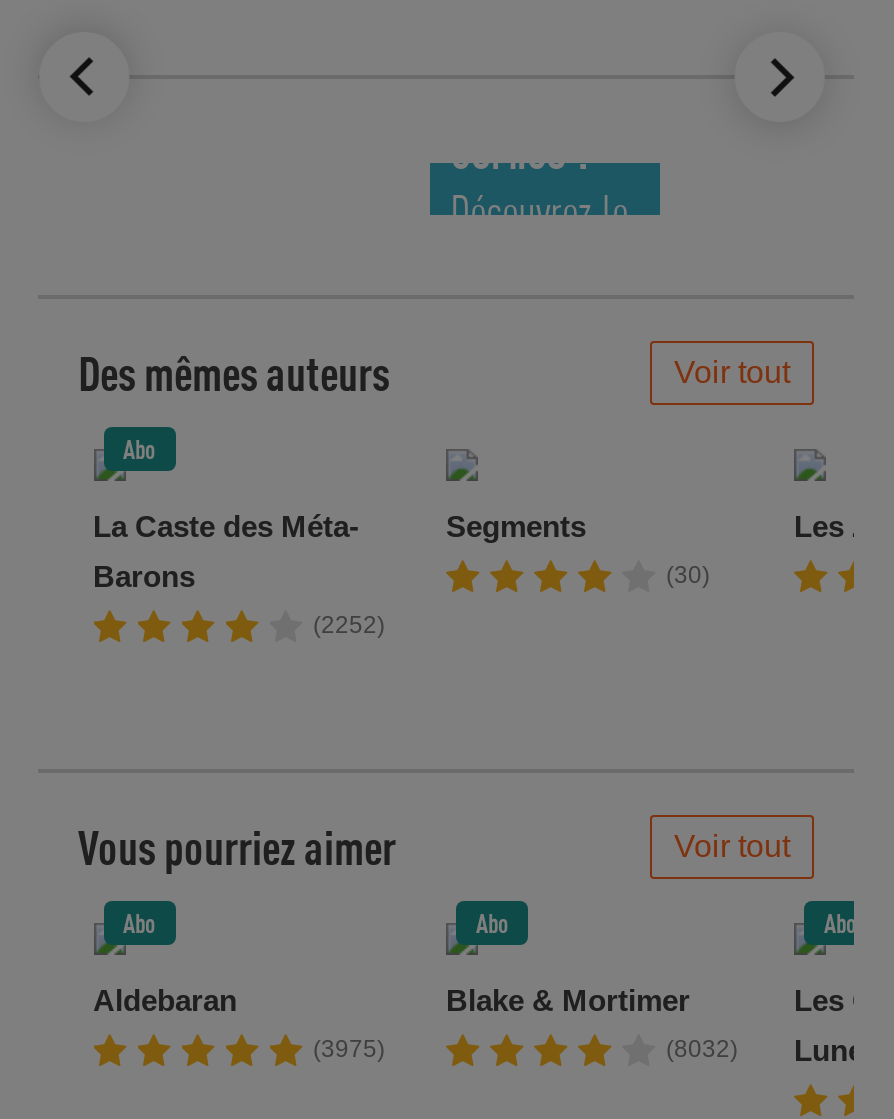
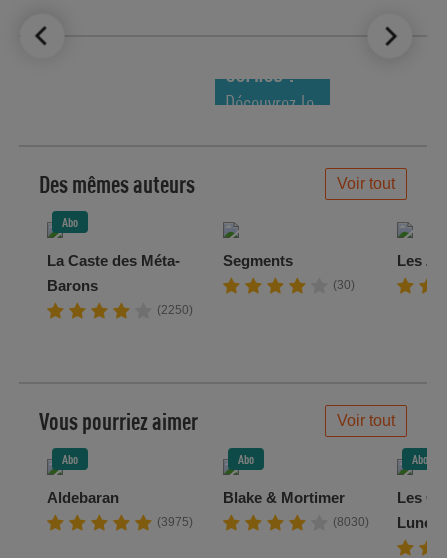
- (2252)
+ (2250)

- (8032)
+ (8030)
